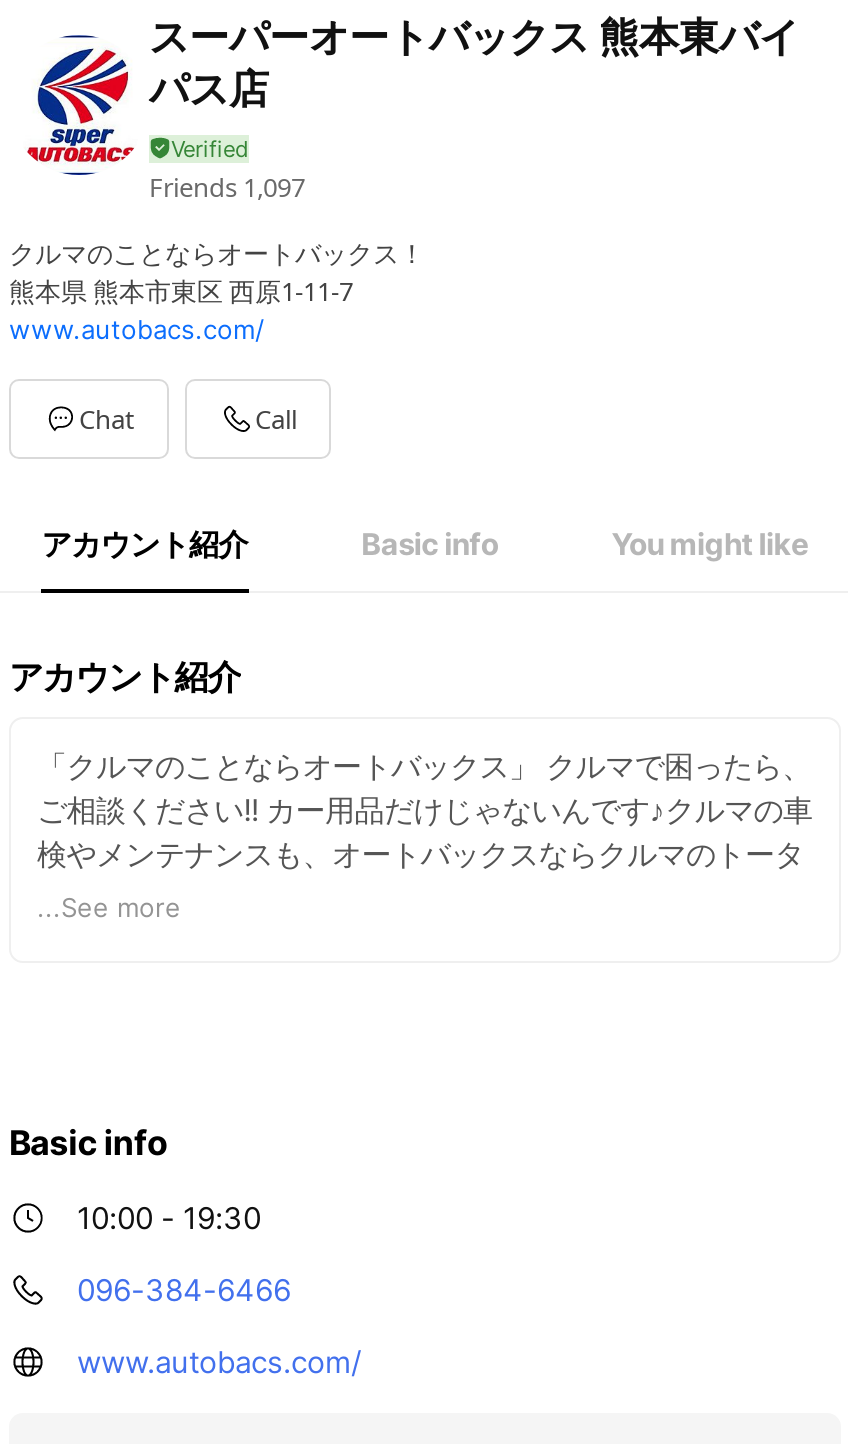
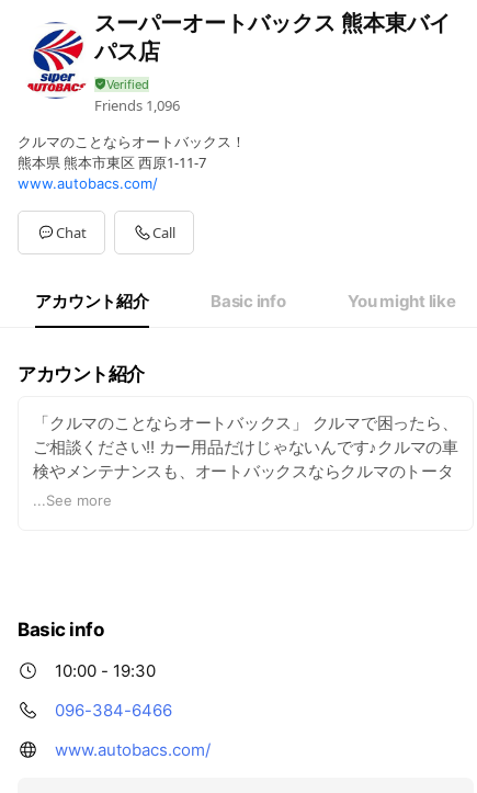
- Friends 1,097
+ Friends 1,096
